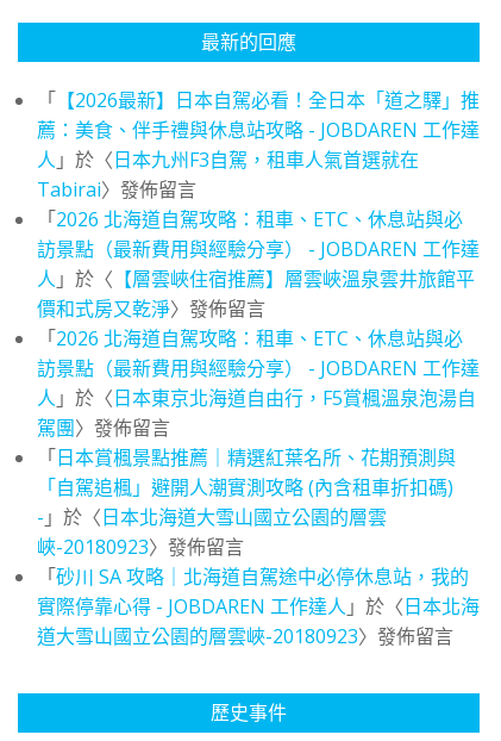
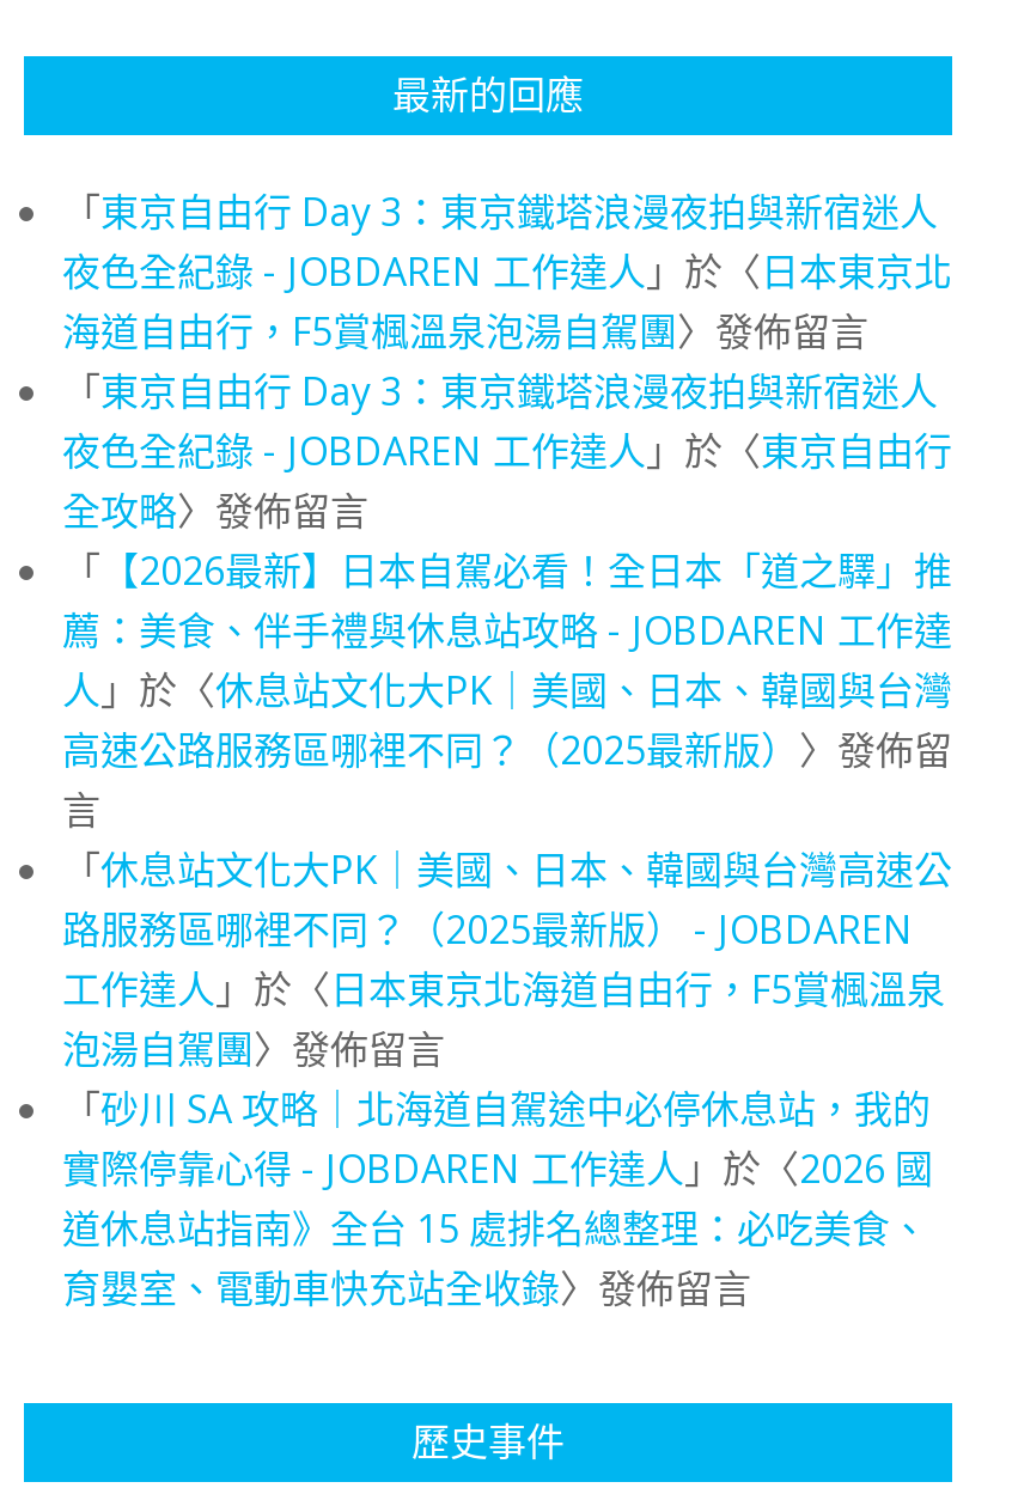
+ 「東京自由行 Day 3：東京鐵塔浪漫夜拍與新宿迷人
+ 夜色全紀錄 - JOBDAREN 工作達人」於〈日本東京北
+ 海道自由行，F5賞楓溫泉泡湯自駕團〉發佈留言
+ 「東京自由行 Day 3：東京鐵塔浪漫夜拍與新宿迷人
+ 夜色全紀錄 - JOBDAREN 工作達人」於〈東京自由行
+ 全攻略〉發佈留言

moved down: 「【2026最新】日本自駕必看！全日本「道之驛」推 | 薦：美食、伴手禮與休息站攻略 - JOBDAREN 工作達

- 人」於〈日本九州F3自駕，租車人氣首選就在
- Tabirai〉發佈留言
- 「2026 北海道自駕攻略：租車、ETC、休息站與必
- 訪景點（最新費用與經驗分享） - JOBDAREN 工作達
- 人」於〈【層雲峽住宿推薦】層雲峽溫泉雲井旅館平
- 價和式房又乾淨〉發佈留言
- 「2026 北海道自駕攻略：租車、ETC、休息站與必
- 訪景點（最新費用與經驗分享） - JOBDAREN 工作達
- 人」於〈日本東京北海道自由行，F5賞楓溫泉泡湯自
- 駕團〉發佈留言
- 「日本賞楓景點推薦｜精選紅葉名所、花期預測與
- 「自駕追楓」避開人潮實測攻略 (內含租車折扣碼)
- -」於〈日本北海道大雪山國立公園的層雲
- 峽-20180923〉發佈留言
+ 人」於〈休息站文化大PK｜美國、日本、韓國與台灣
+ 高速公路服務區哪裡不同？（2025最新版）〉發佈留
+ 言
+ 「休息站文化大PK｜美國、日本、韓國與台灣高速公
+ 路服務區哪裡不同？（2025最新版） - JOBDAREN
+ 工作達人」於〈日本東京北海道自由行，F5賞楓溫泉
+ 泡湯自駕團〉發佈留言

moved up: 「砂川 SA 攻略｜北海道自駕途中必停休息站，我的

- 實際停靠心得 - JOBDAREN 工作達人」於〈日本北海
- 道大雪山國立公園的層雲峽-20180923〉發佈留言
+ 實際停靠心得 - JOBDAREN 工作達人」於〈2026 國
+ 道休息站指南》全台 15 處排名總整理：必吃美食、
+ 育嬰室、電動車快充站全收錄〉發佈留言
